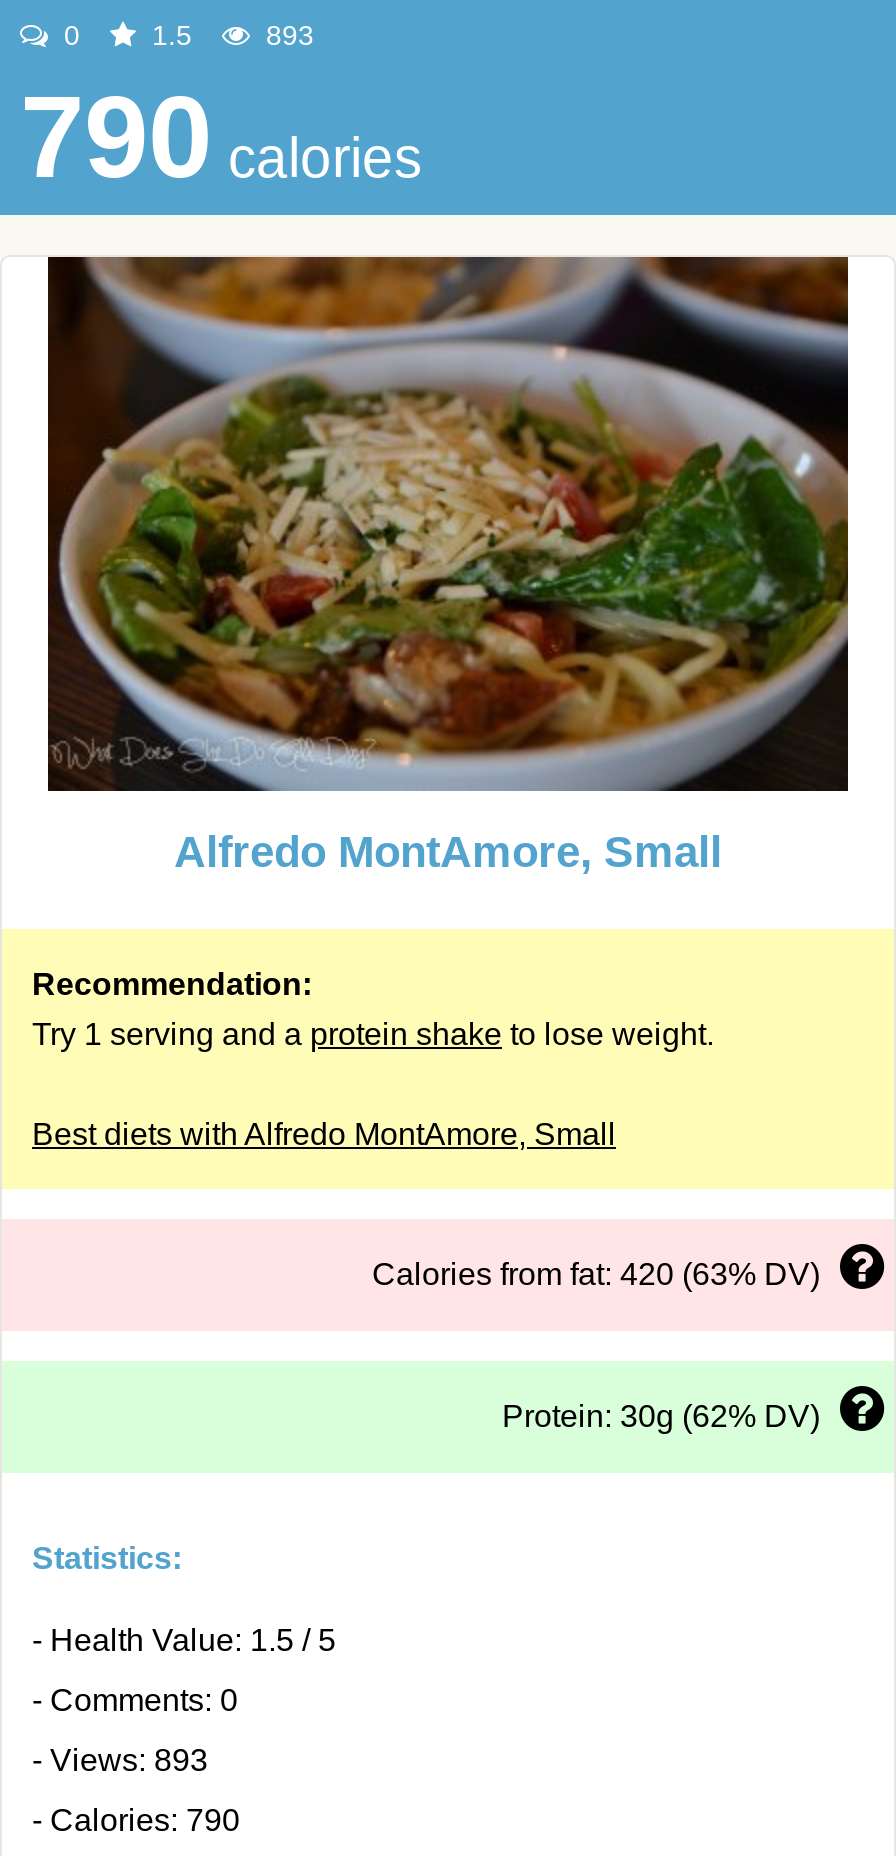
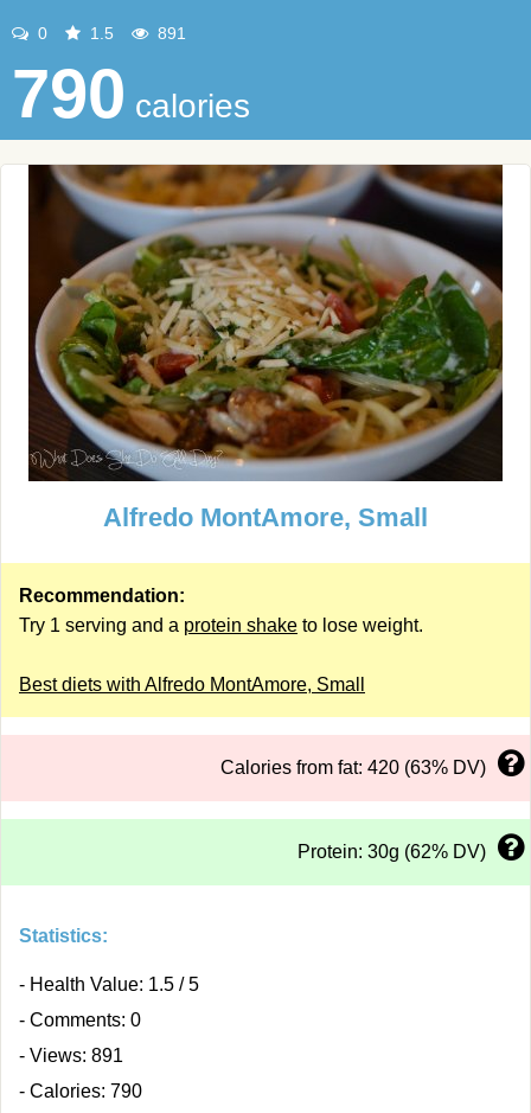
- 893
+ 891

- - Views: 893
+ - Views: 891
